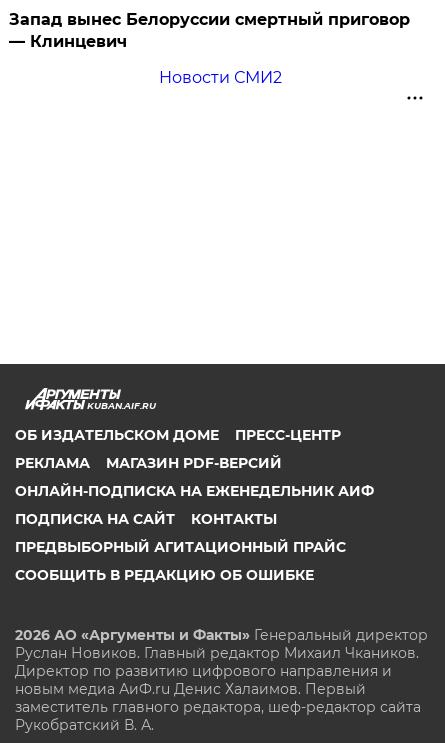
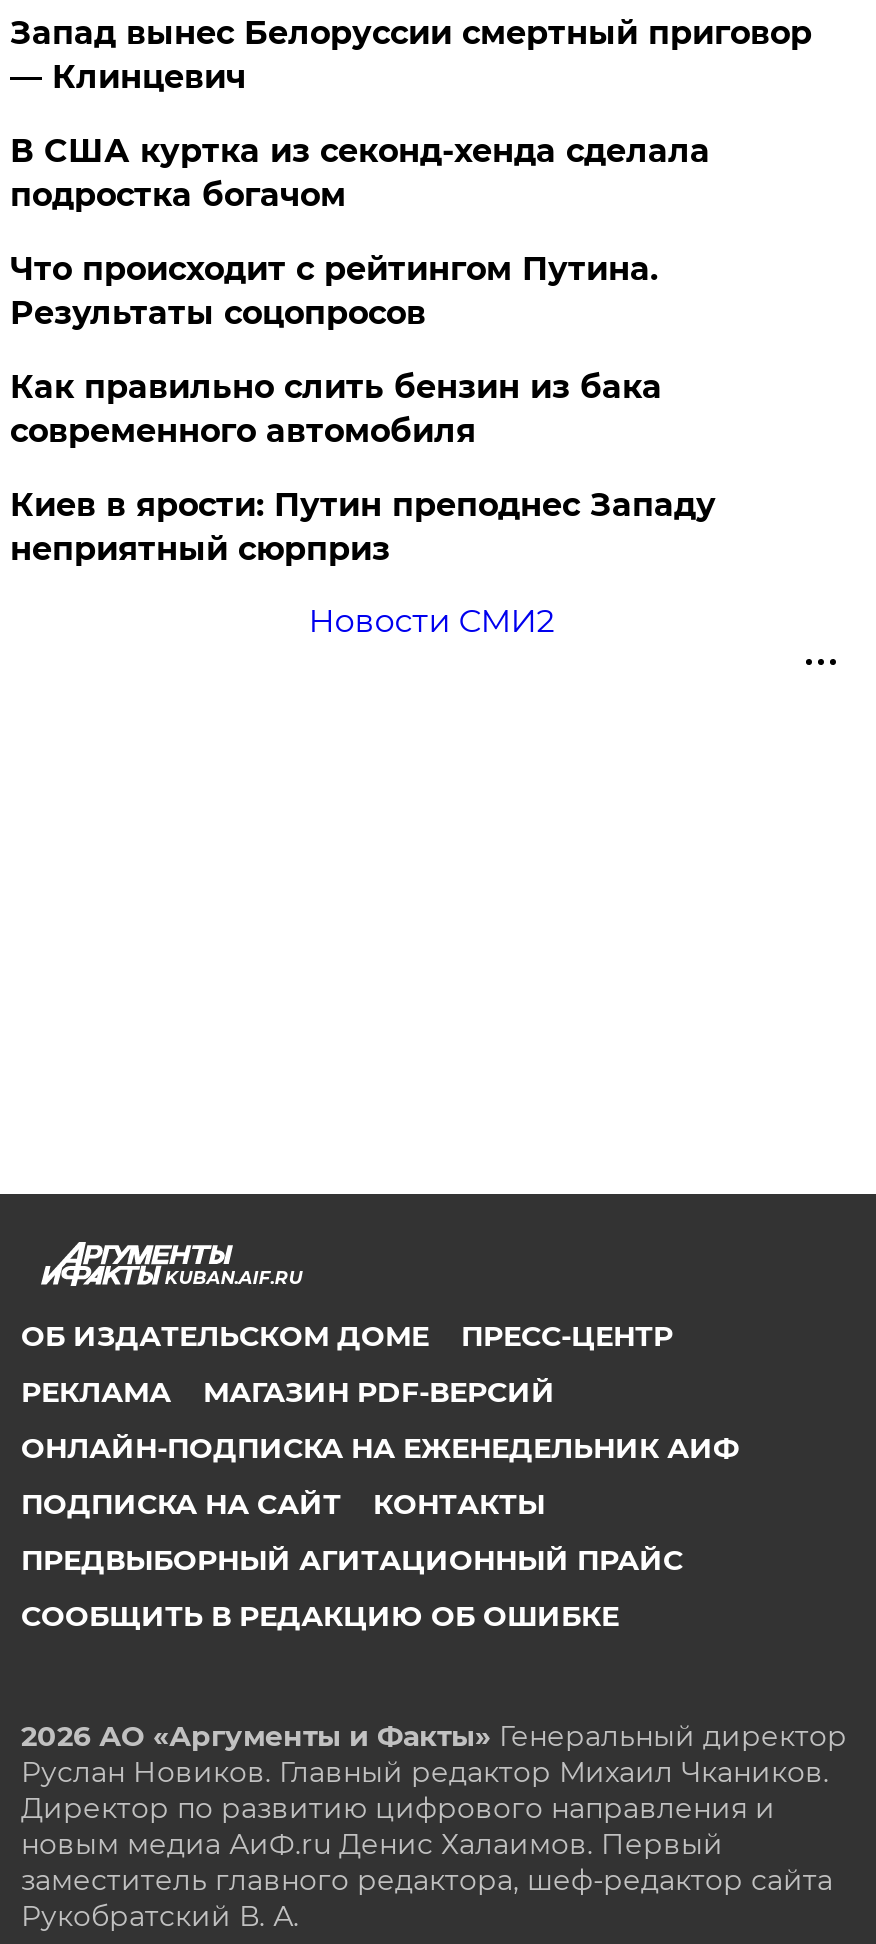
+ В США куртка из секонд-хенда сделала
+ подростка богачом
+ Что происходит с рейтингом Путина.
+ Результаты соцопросов
+ Как правильно слить бензин из бака
+ современного автомобиля
+ Киев в ярости: Путин преподнес Западу
+ неприятный сюрприз
